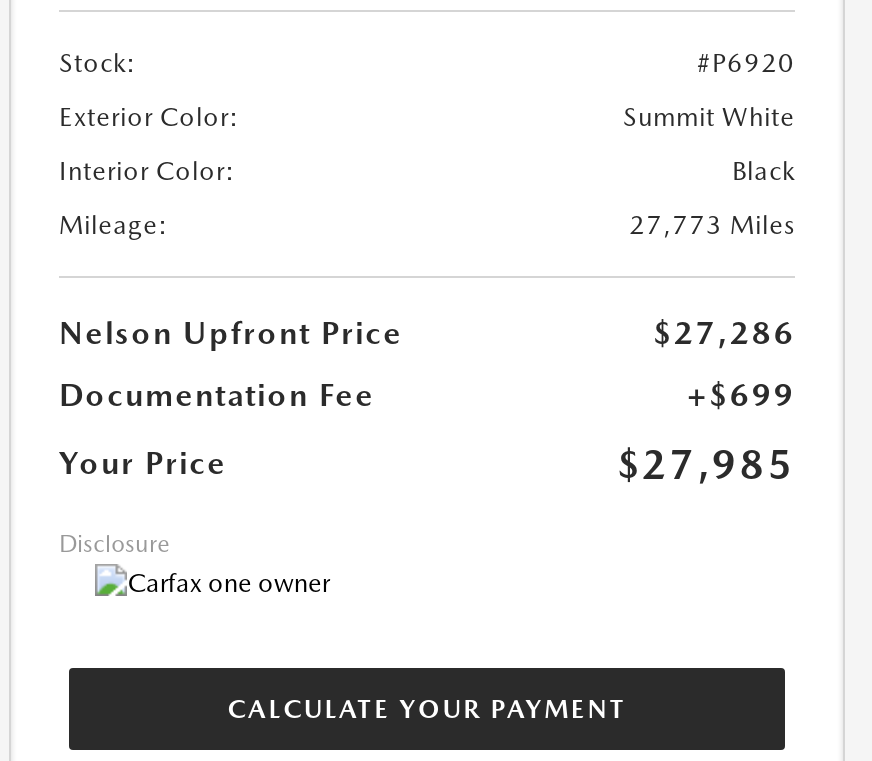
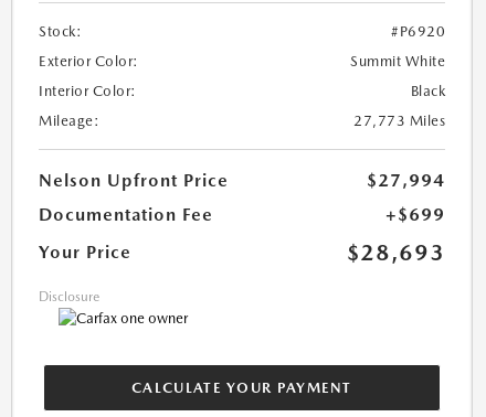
- $27,286
+ $27,994

- $27,985
+ $28,693
